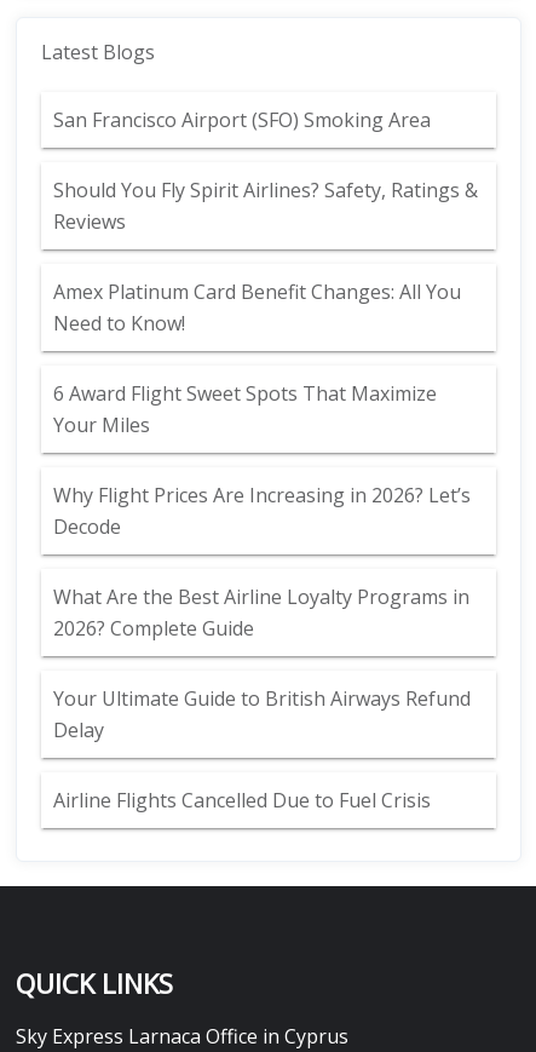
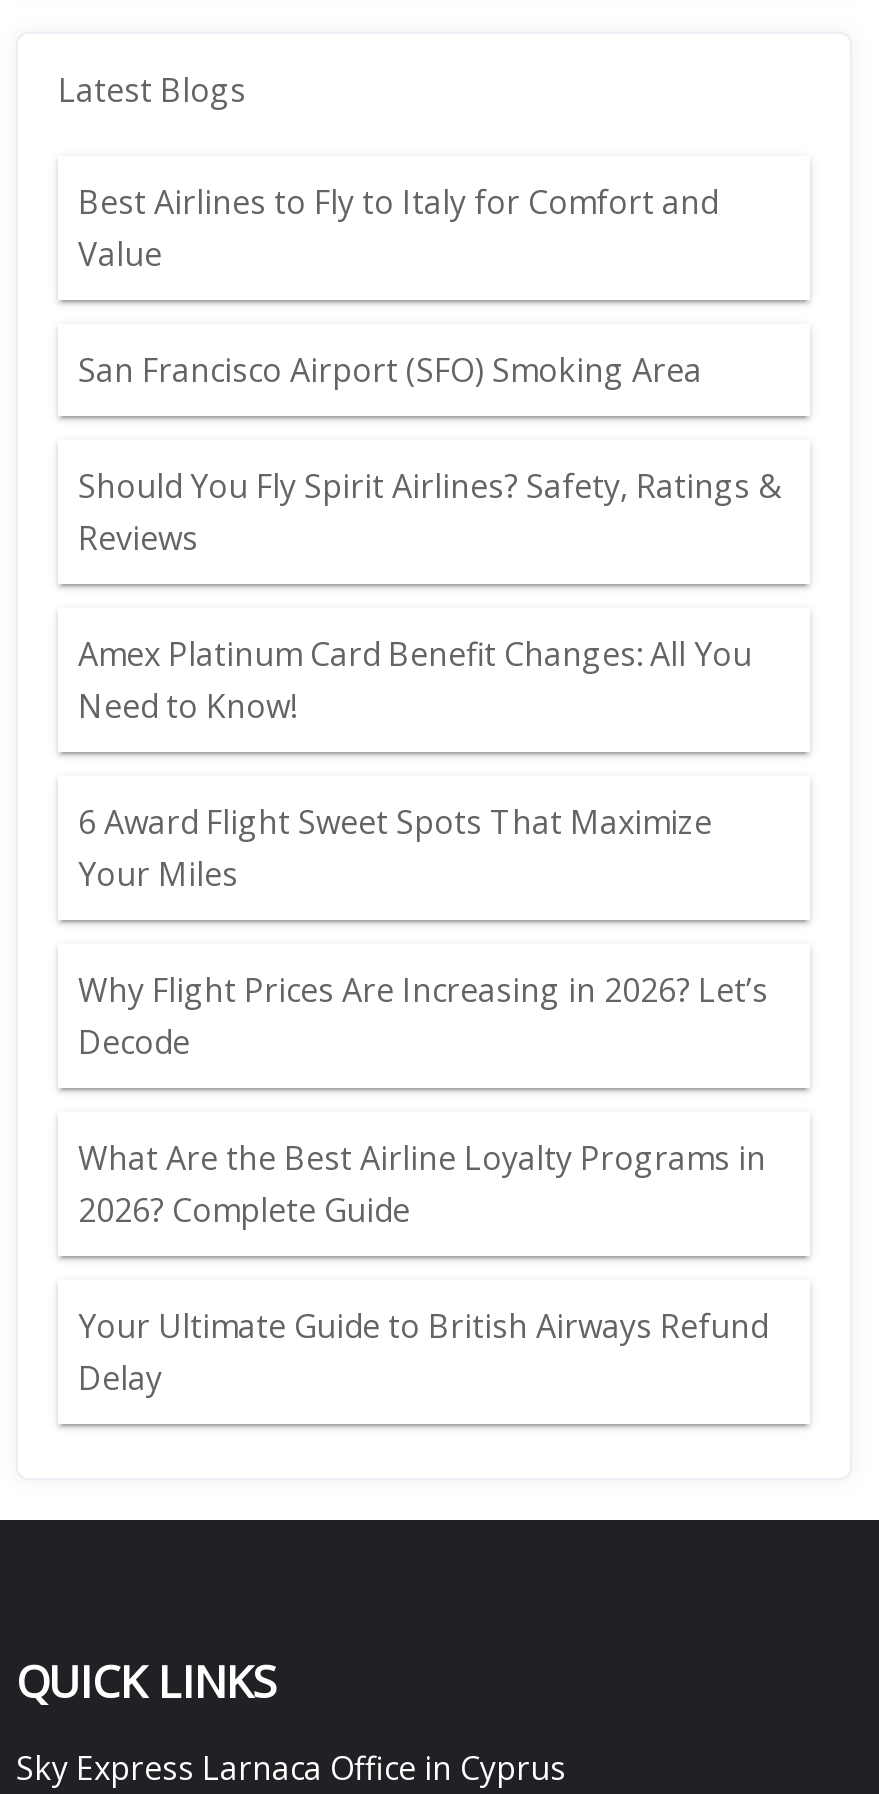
+ Best Airlines to Fly to Italy for Comfort and
+ Value

moved down: San Francisco Airport (SFO) Smoking Area | Should You Fly Spirit Airlines? Safety, Ratings & | Reviews | ... | Your Ultimate Guide to British Airways Refund | Delay

- Airline Flights Cancelled Due to Fuel Crisis
